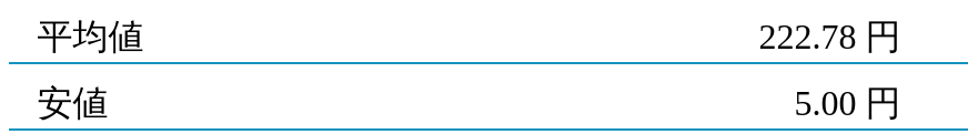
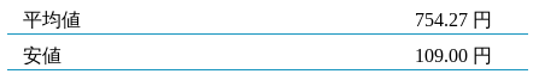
- 222.78 円
+ 754.27 円

- 5.00 円
+ 109.00 円
